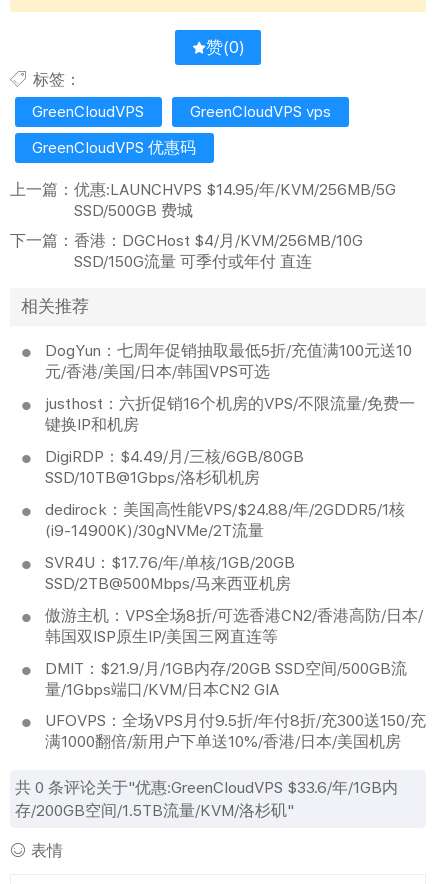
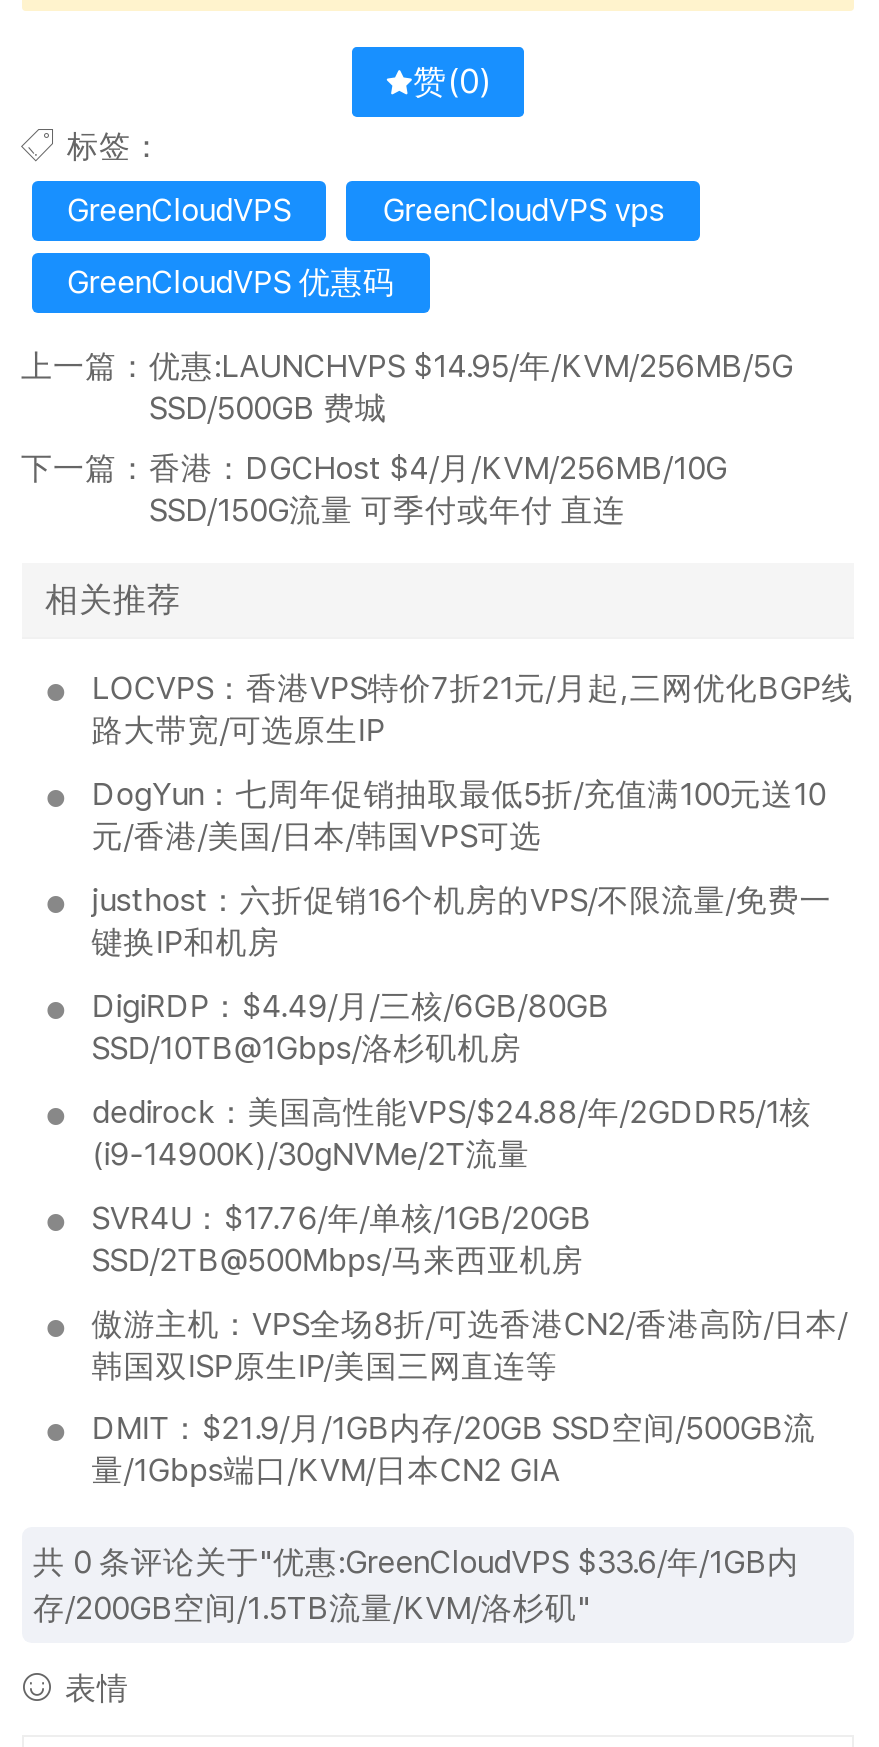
+ LOCVPS：香港VPS特价7折21元/月起,三网优化BGP线
+ 路大带宽/可选原生IP

moved down: DogYun：七周年促销抽取最低5折/充值满100元送10 | 元/香港/美国/日本/韩国VPS可选 | justhost：六折促销16个机房的VPS/不限流量/免费一 | ... | DMIT：$21.9/月/1GB内存/20GB SSD空间/500GB流 | 量/1Gbps端口/KVM/日本CN2 GIA

- UFOVPS：全场VPS月付9.5折/年付8折/充300送150/充
- 满1000翻倍/新用户下单送10%/香港/日本/美国机房
